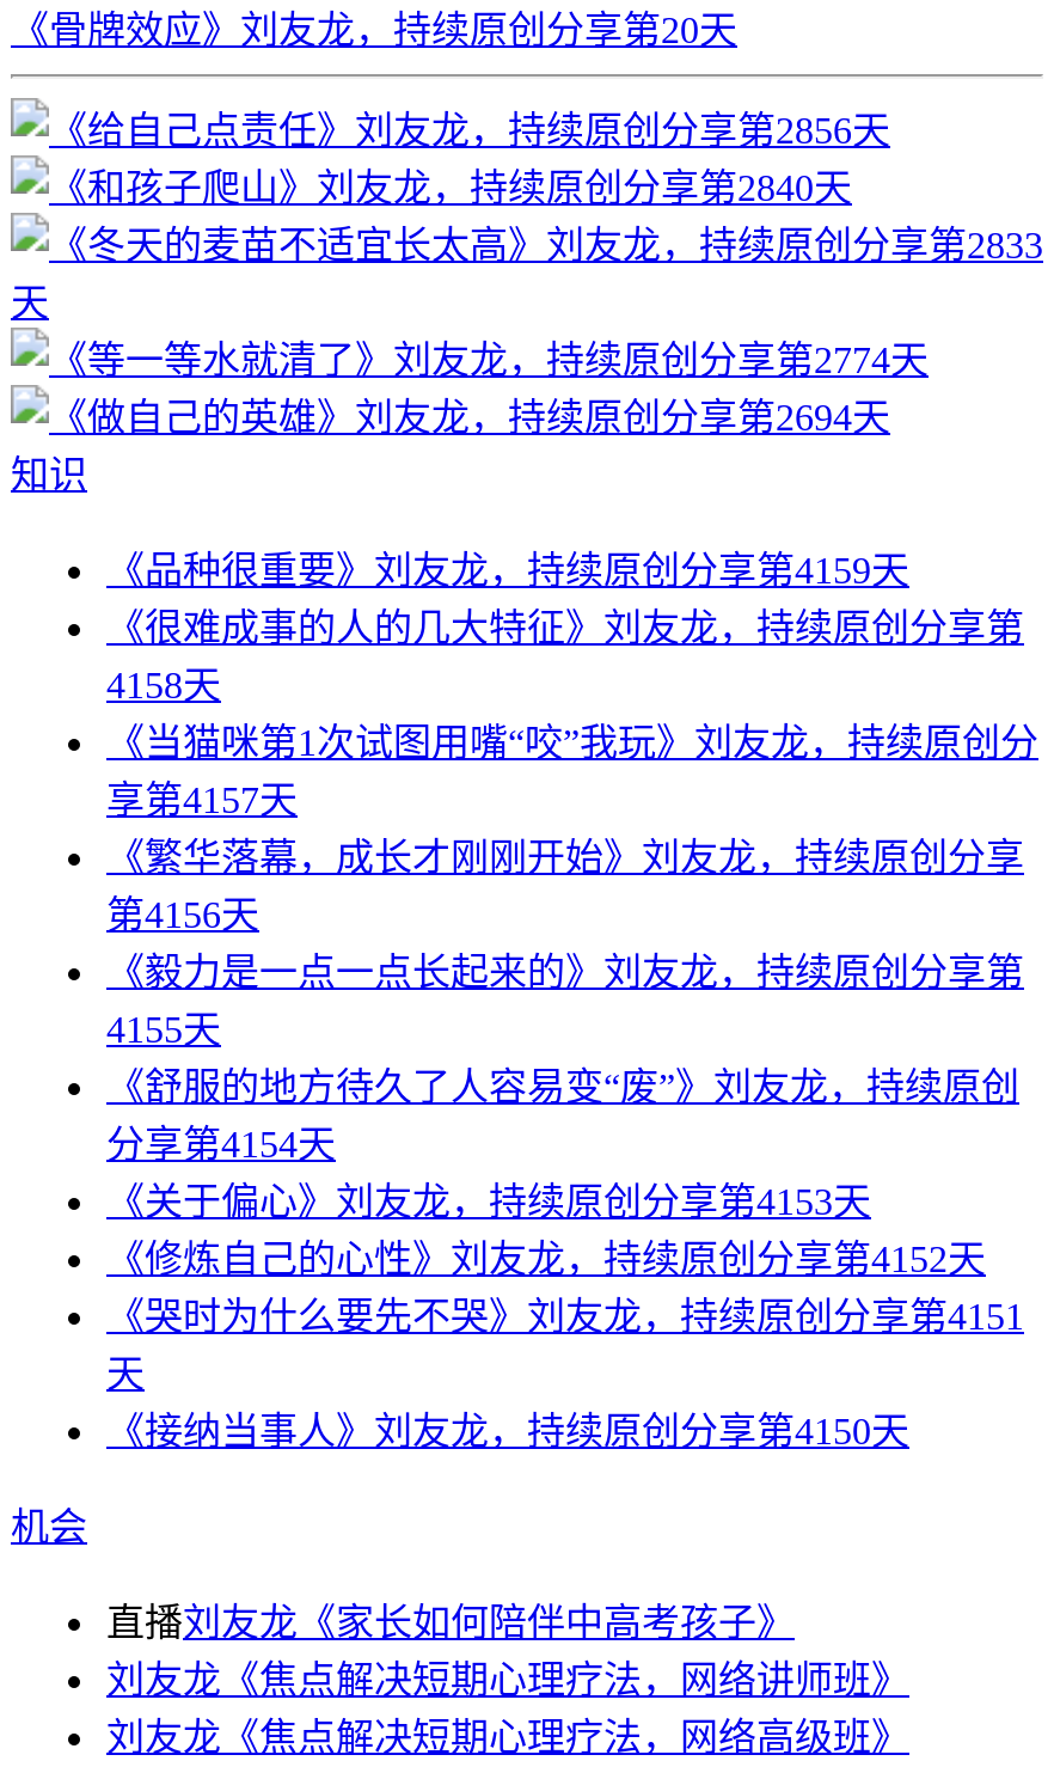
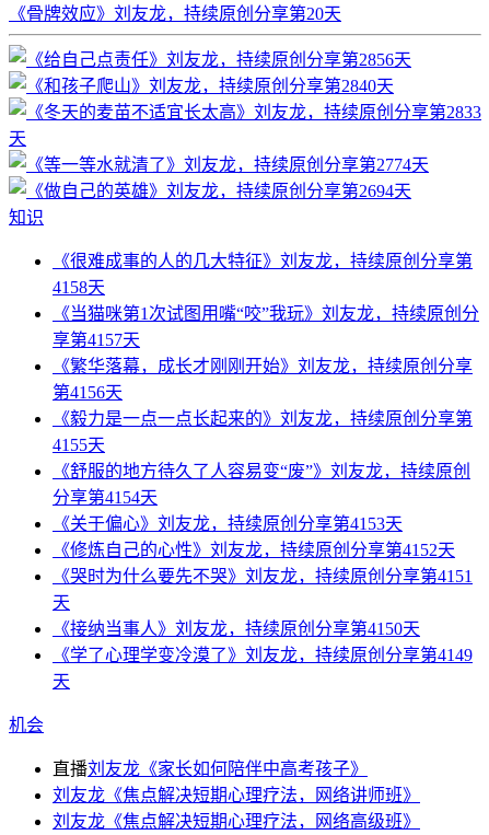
- 《品种很重要》刘友龙，持续原创分享第4159天

moved up: 《很难成事的人的几大特征》刘友龙，持续原创分享第 | 4158天 | 《当猫咪第1次试图用嘴“咬”我玩》刘友龙，持续原创分 | ... | 天 | 《接纳当事人》刘友龙，持续原创分享第4150天

+ 《学了心理学变冷漠了》刘友龙，持续原创分享第4149
+ 天
